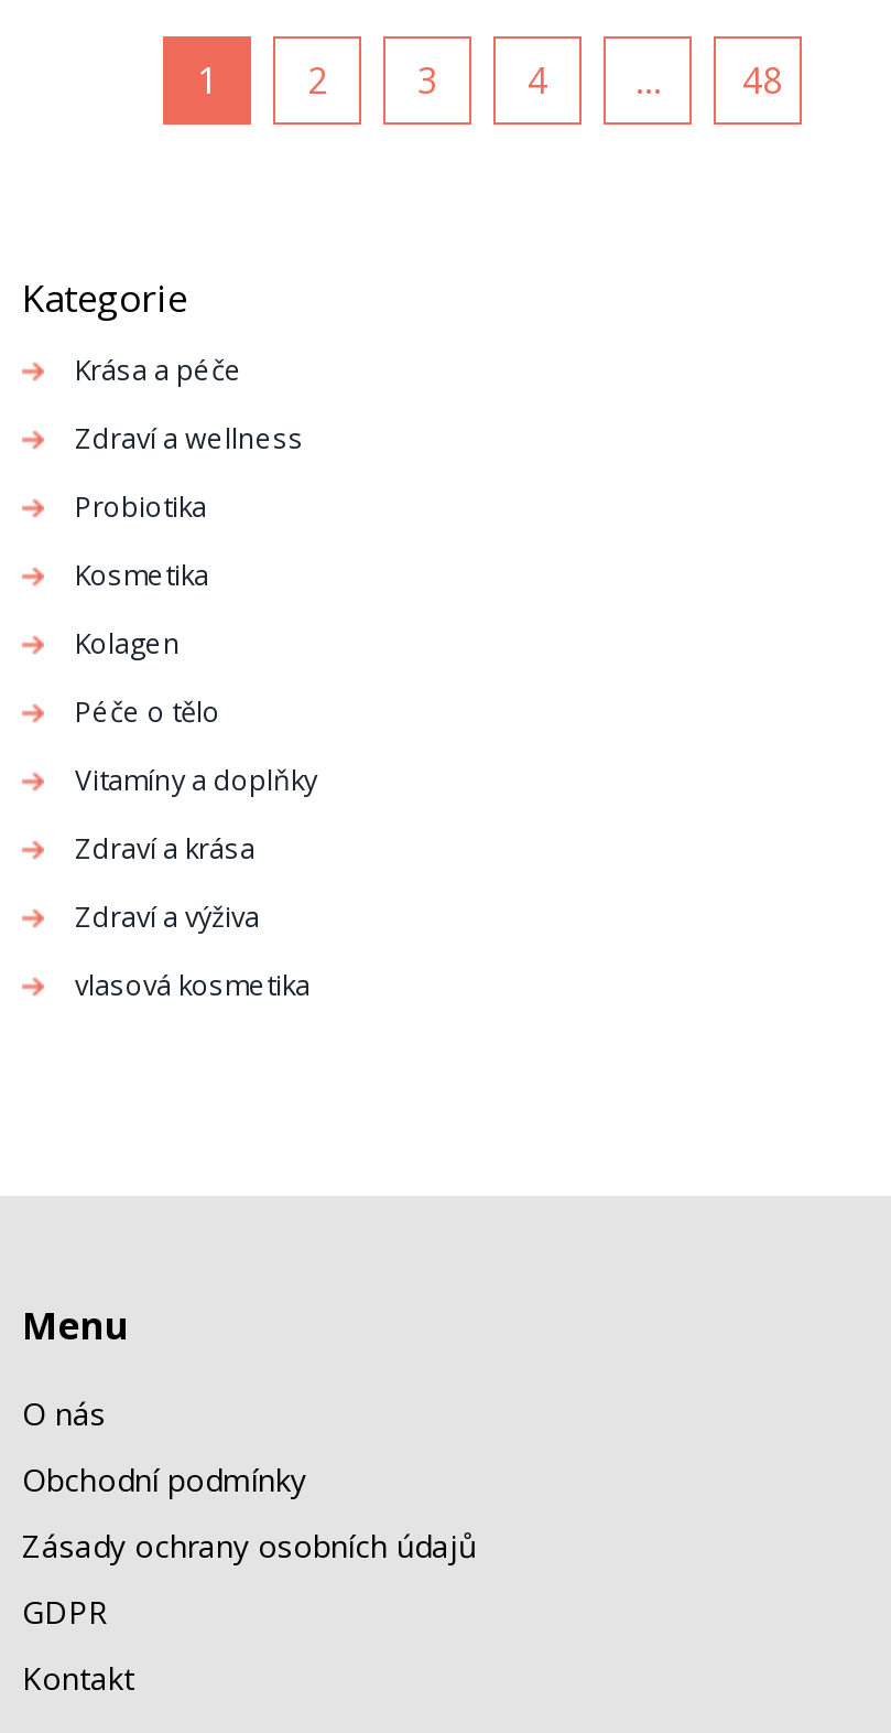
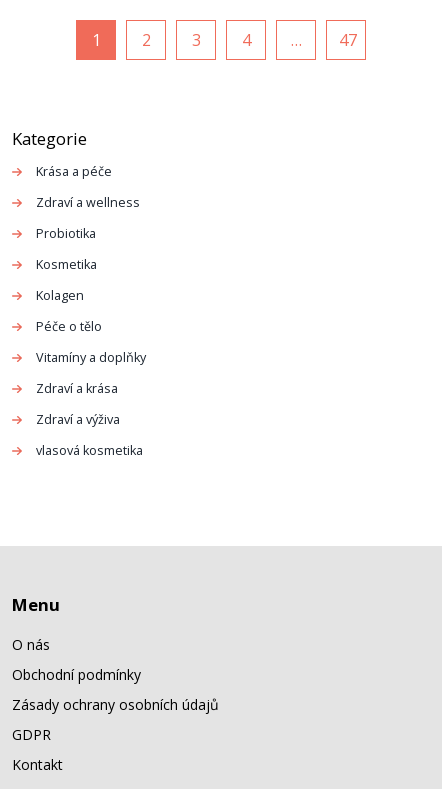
- 48
+ 47
